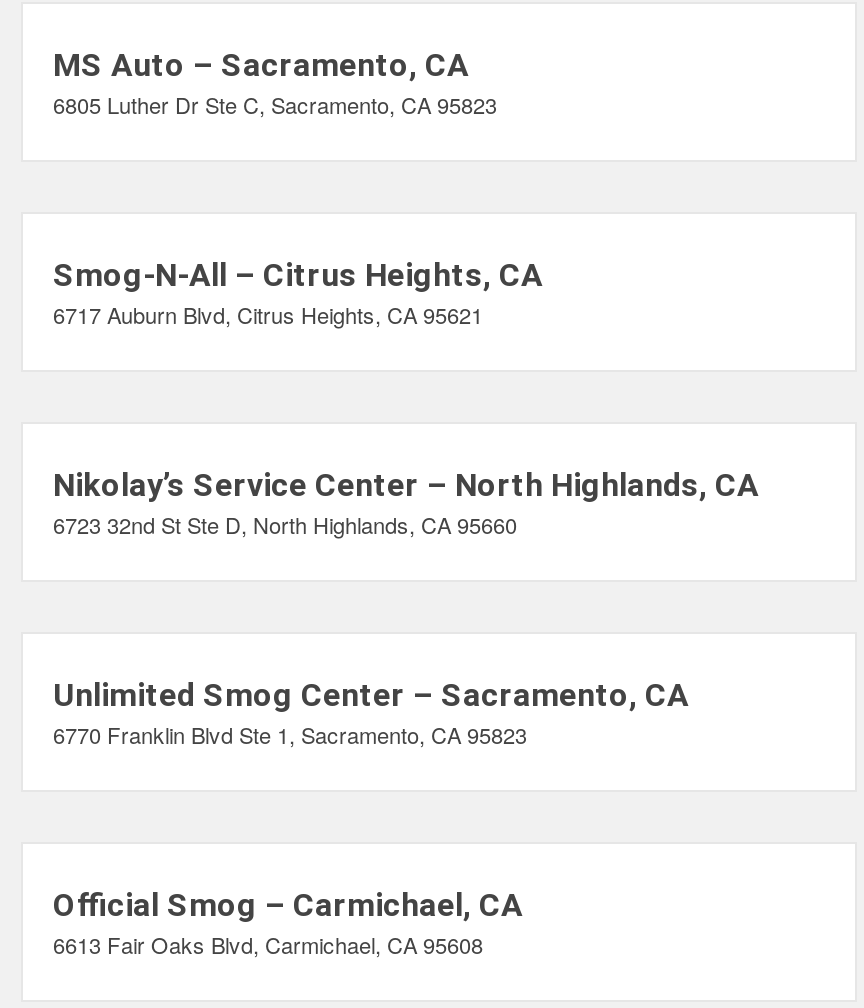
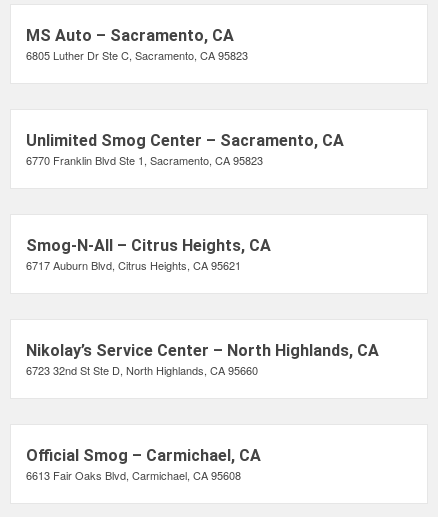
moved down: Smog-N-All – Citrus Heights, CA | 6717 Auburn Blvd, Citrus Heights, CA 95621 | Nikolay’s Service Center – North Highlands, CA | 6723 32nd St Ste D, North Highlands, CA 95660

moved up: Unlimited Smog Center – Sacramento, CA | 6770 Franklin Blvd Ste 1, Sacramento, CA 95823
